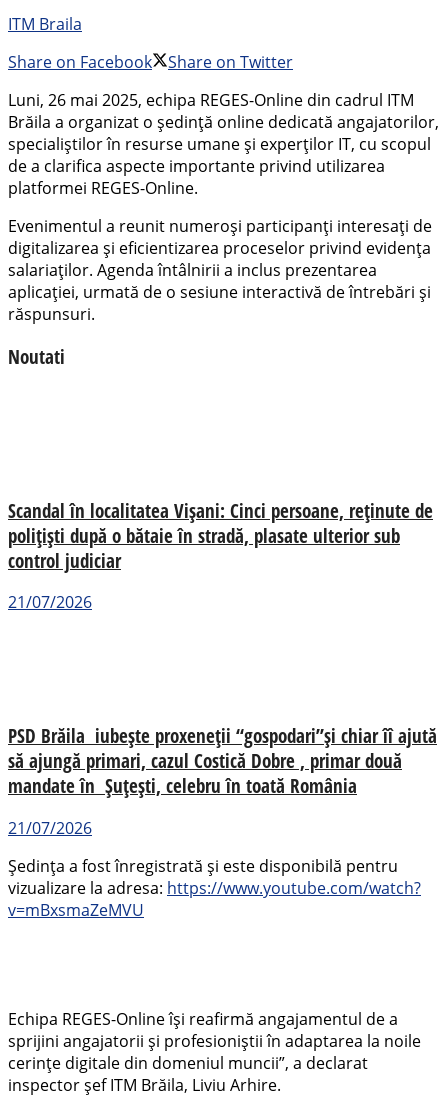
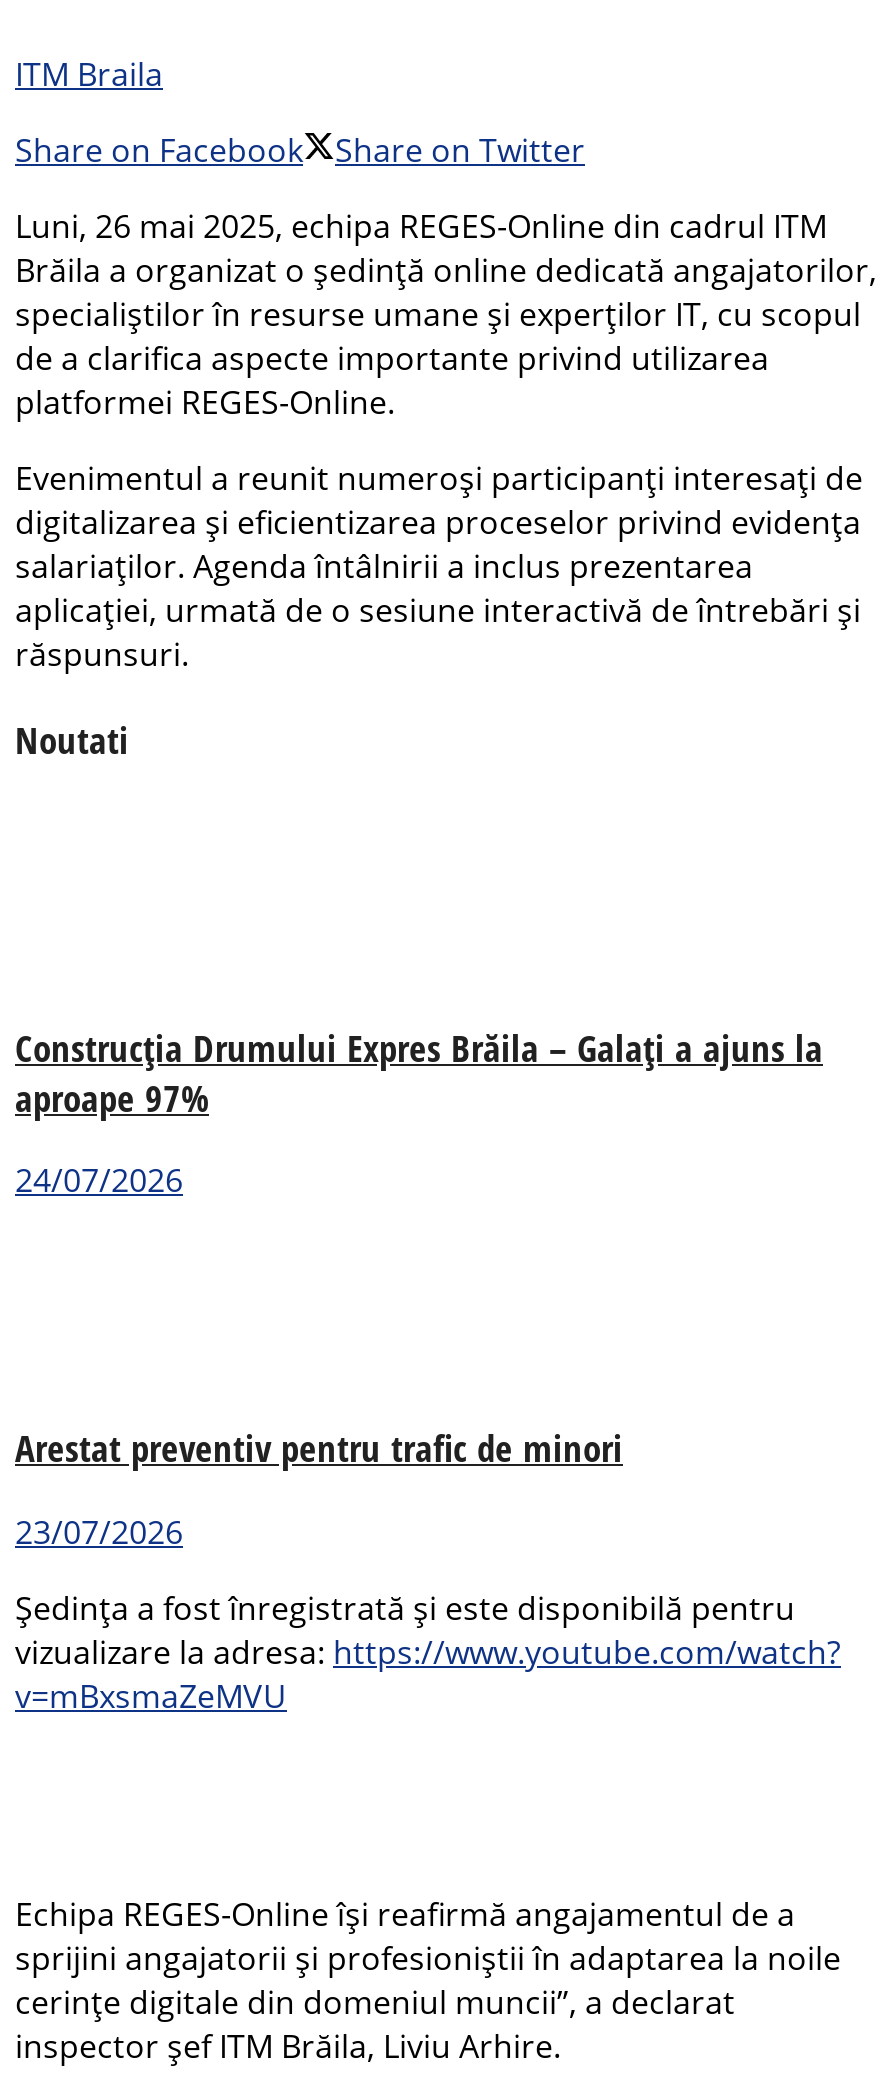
- Scandal în localitatea Vișani: Cinci persoane, reținute de
- polițiști după o bătaie în stradă, plasate ulterior sub
- control judiciar
+ Construcția Drumului Expres Brăila – Galați a ajuns la
+ aproape 97%

- 21/07/2026
+ 24/07/2026

- PSD Brăila iubește proxeneții “gospodari”și chiar îî ajută
- să ajungă primari, cazul Costică Dobre , primar două
- mandate în Șuțești, celebru în toată România
+ Arestat preventiv pentru trafic de minori

- 21/07/2026
+ 23/07/2026
